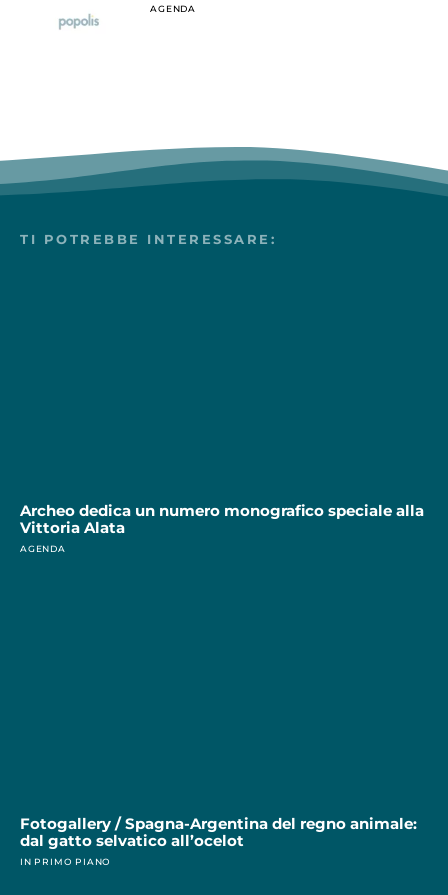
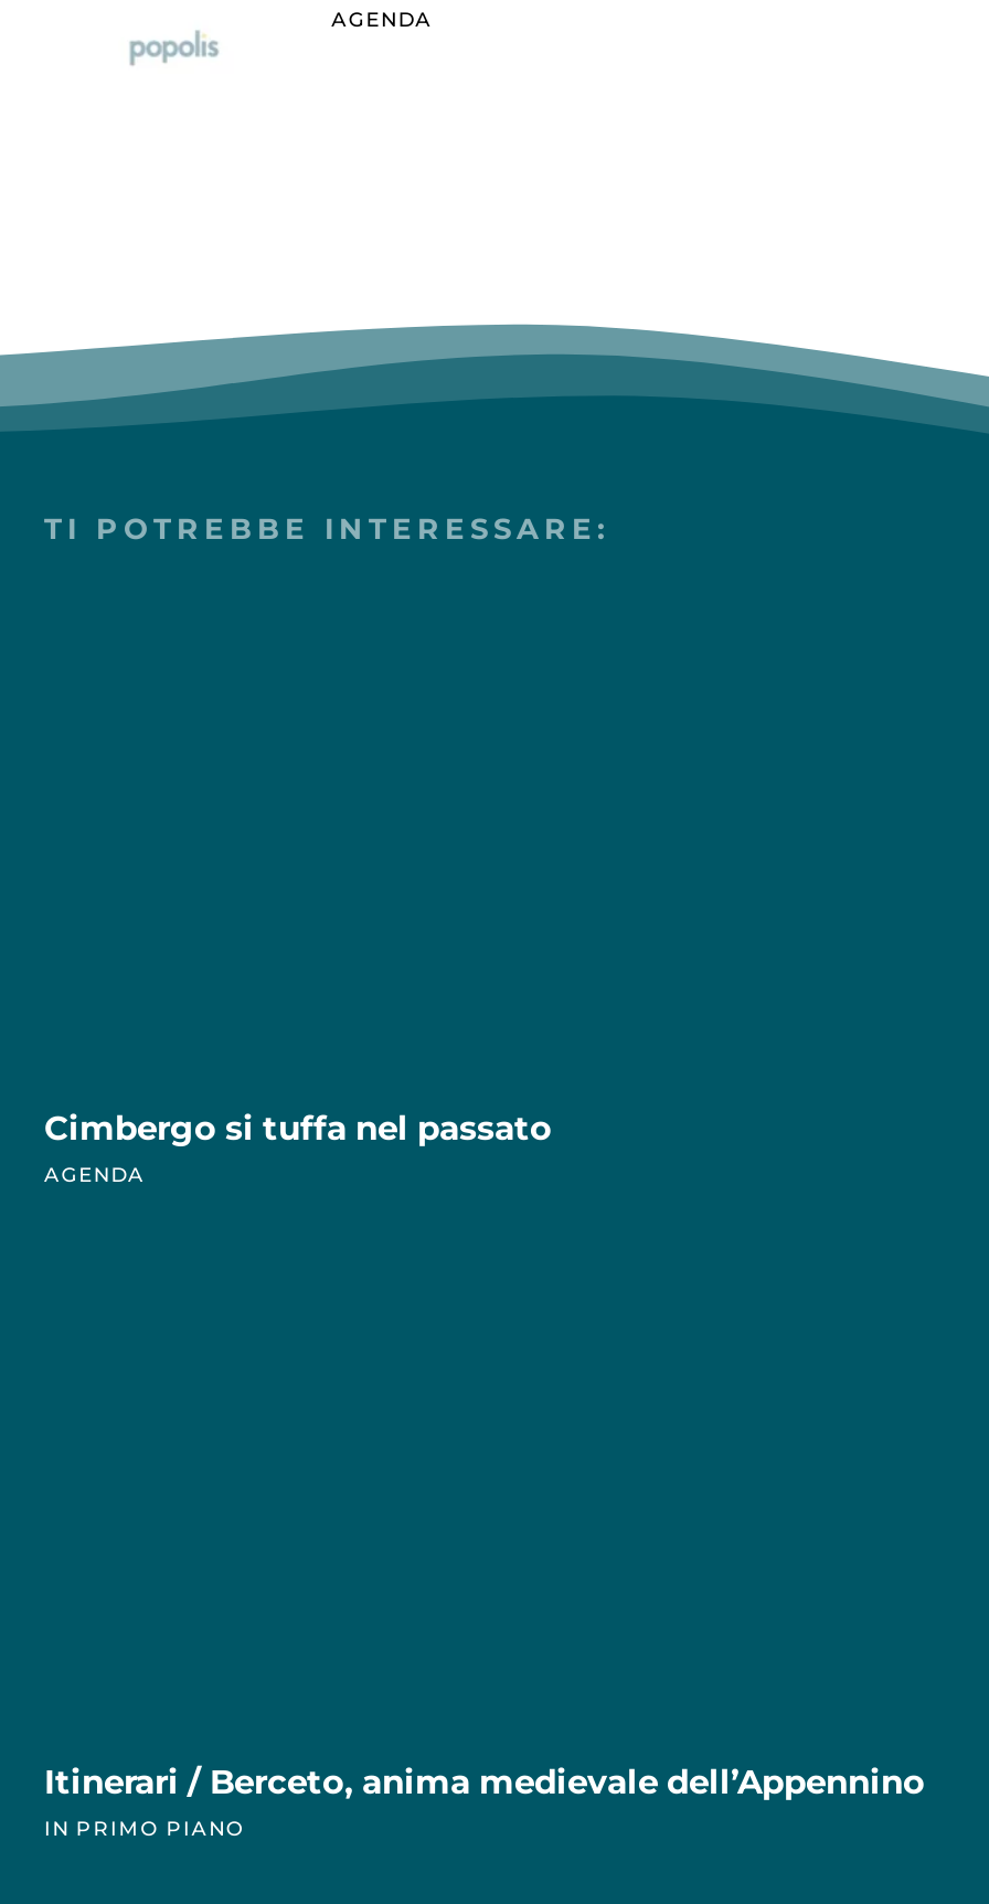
- Archeo dedica un numero monografico speciale alla
- Vittoria Alata
+ Cimbergo si tuffa nel passato

- Fotogallery / Spagna-Argentina del regno animale:
- dal gatto selvatico all’ocelot
+ Itinerari / Berceto, anima medievale dell’Appennino
